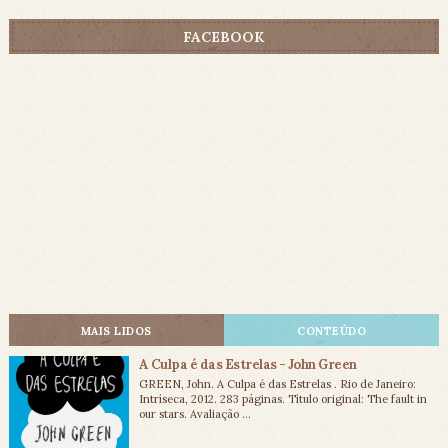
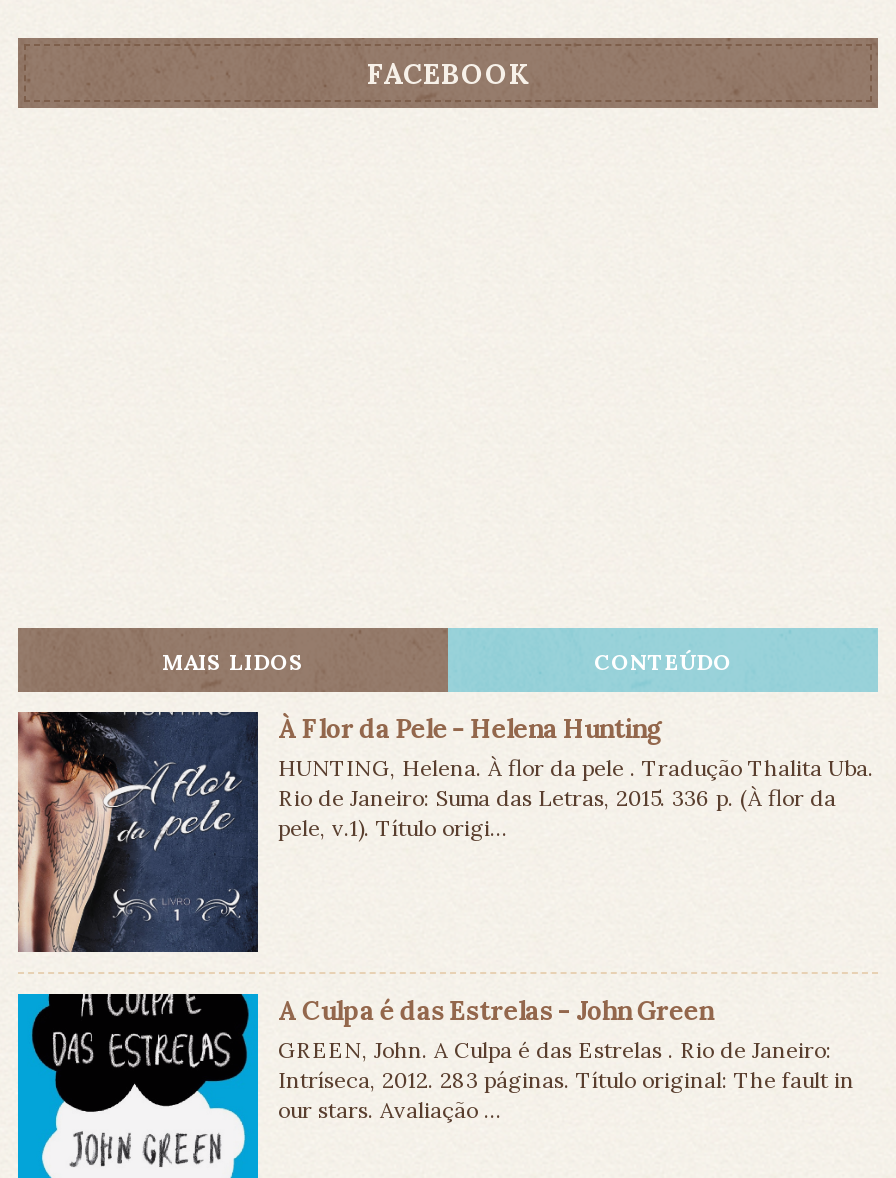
+ [image]
+ À Flor da Pele - Helena Hunting
+ HUNTING, Helena. À flor da pele . Tradução Thalita Uba.
+ Rio de Janeiro: Suma das Letras, 2015. 336 p. (À flor da
+ pele, v.1). Título origi...
